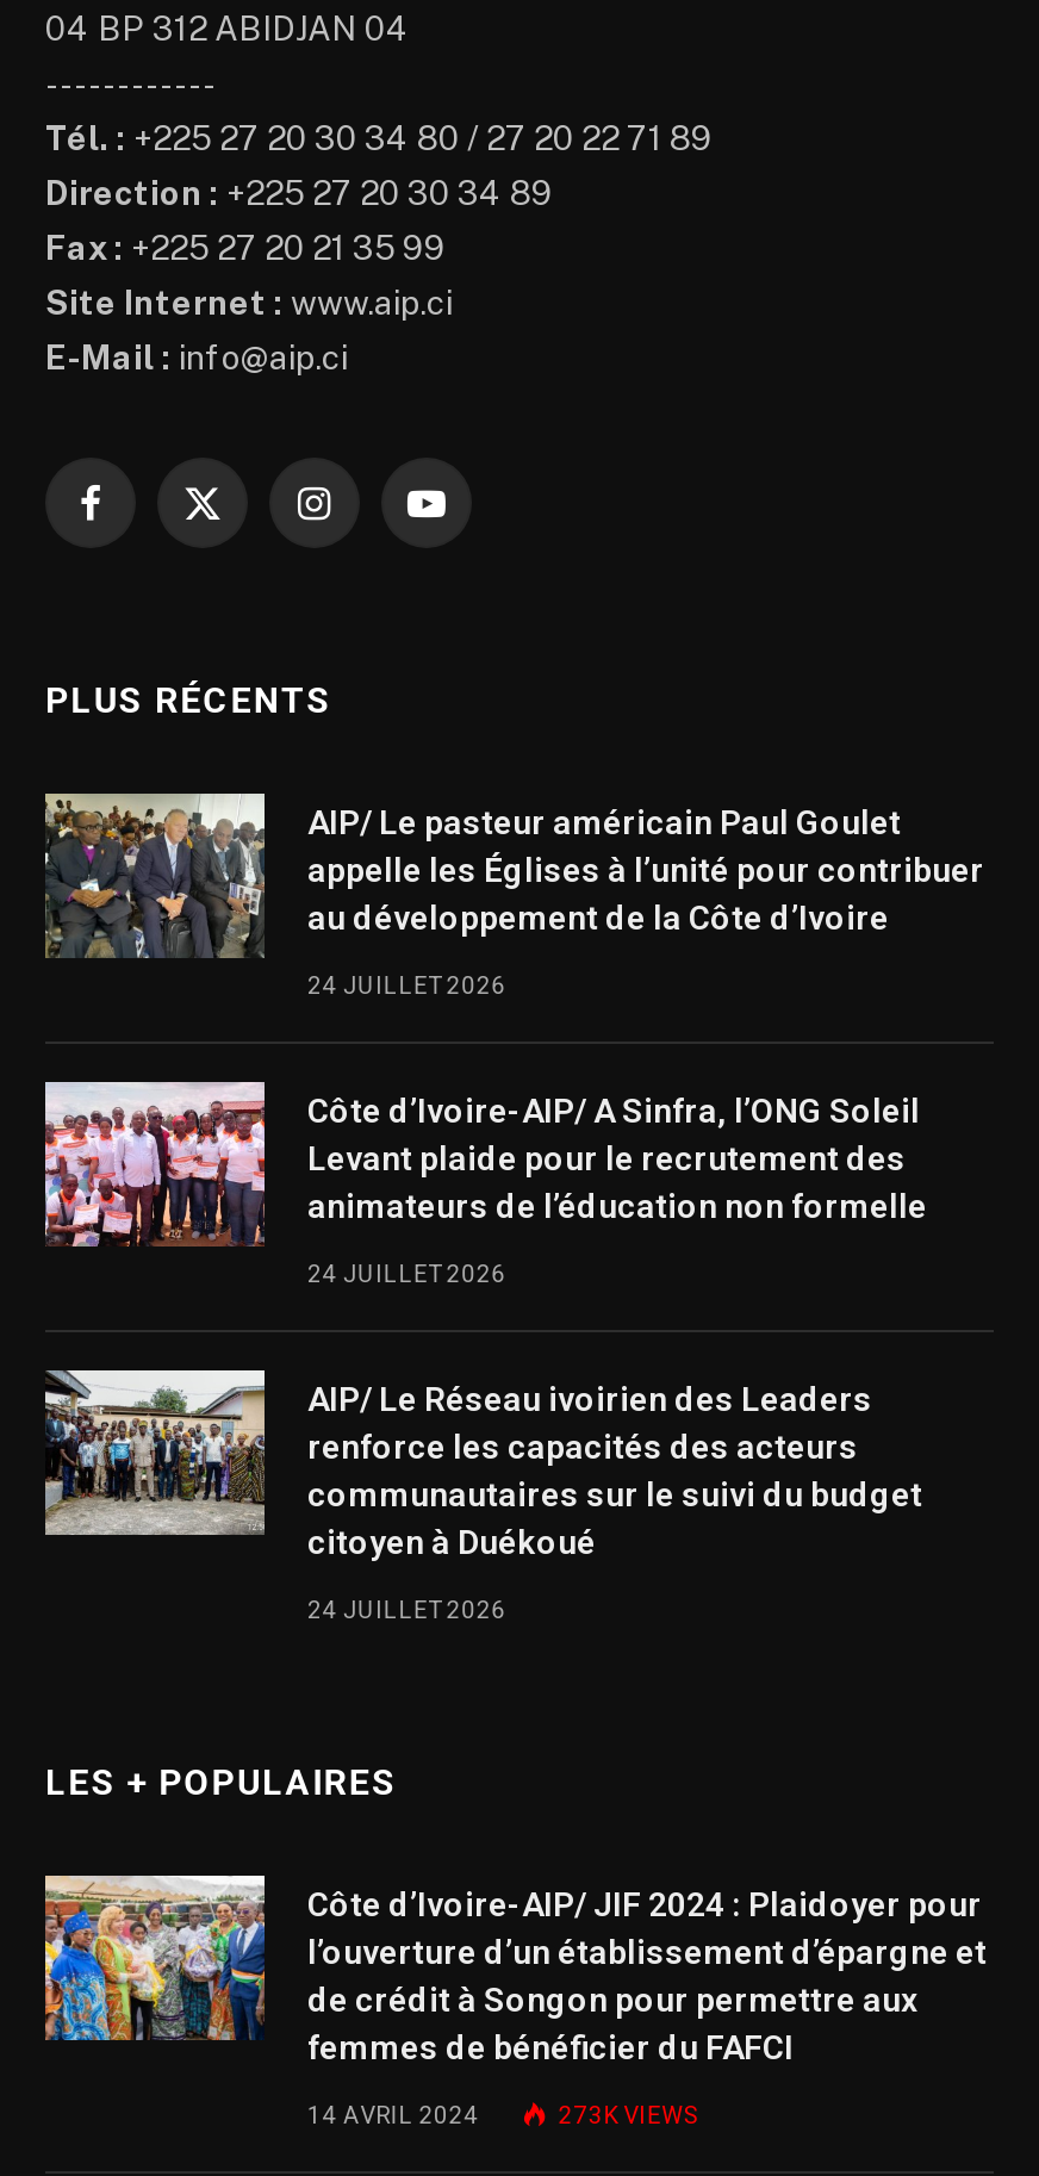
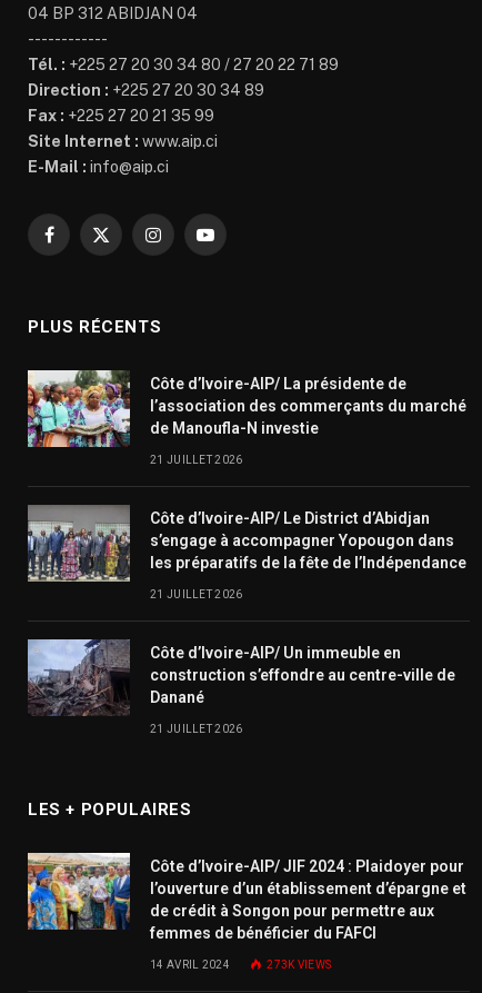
- [image]
- AIP/ Le pasteur américain Paul Goulet
- appelle les Églises à l’unité pour contribuer
- au développement de la Côte d’Ivoire
+ [image]
+ Côte d’Ivoire-AIP/ La présidente de
+ l’association des commerçants du marché
+ de Manoufla-N investie

- 24 JUILLET 2026
+ 21 JUILLET 2026

- [image]
- Côte d’Ivoire-AIP/ A Sinfra, l’ONG Soleil
- Levant plaide pour le recrutement des
- animateurs de l’éducation non formelle
+ [image]
+ Côte d’Ivoire-AIP/ Le District d’Abidjan
+ s’engage à accompagner Yopougon dans
+ les préparatifs de la fête de l’Indépendance

- 24 JUILLET 2026
+ 21 JUILLET 2026

- [image]
- AIP/ Le Réseau ivoirien des Leaders
- renforce les capacités des acteurs
- communautaires sur le suivi du budget
- citoyen à Duékoué
+ [image]
+ Côte d’Ivoire-AIP/ Un immeuble en
+ construction s’effondre au centre-ville de
+ Danané

- 24 JUILLET 2026
+ 21 JUILLET 2026
